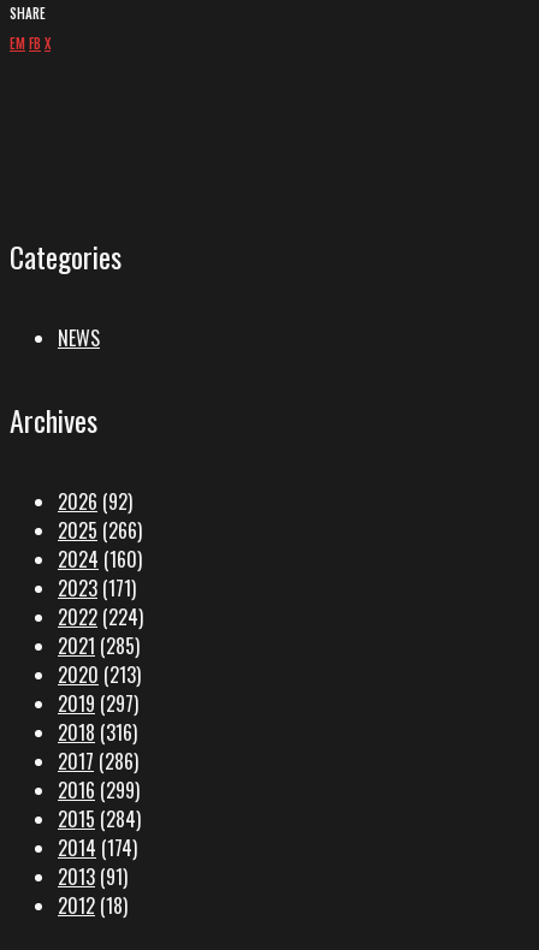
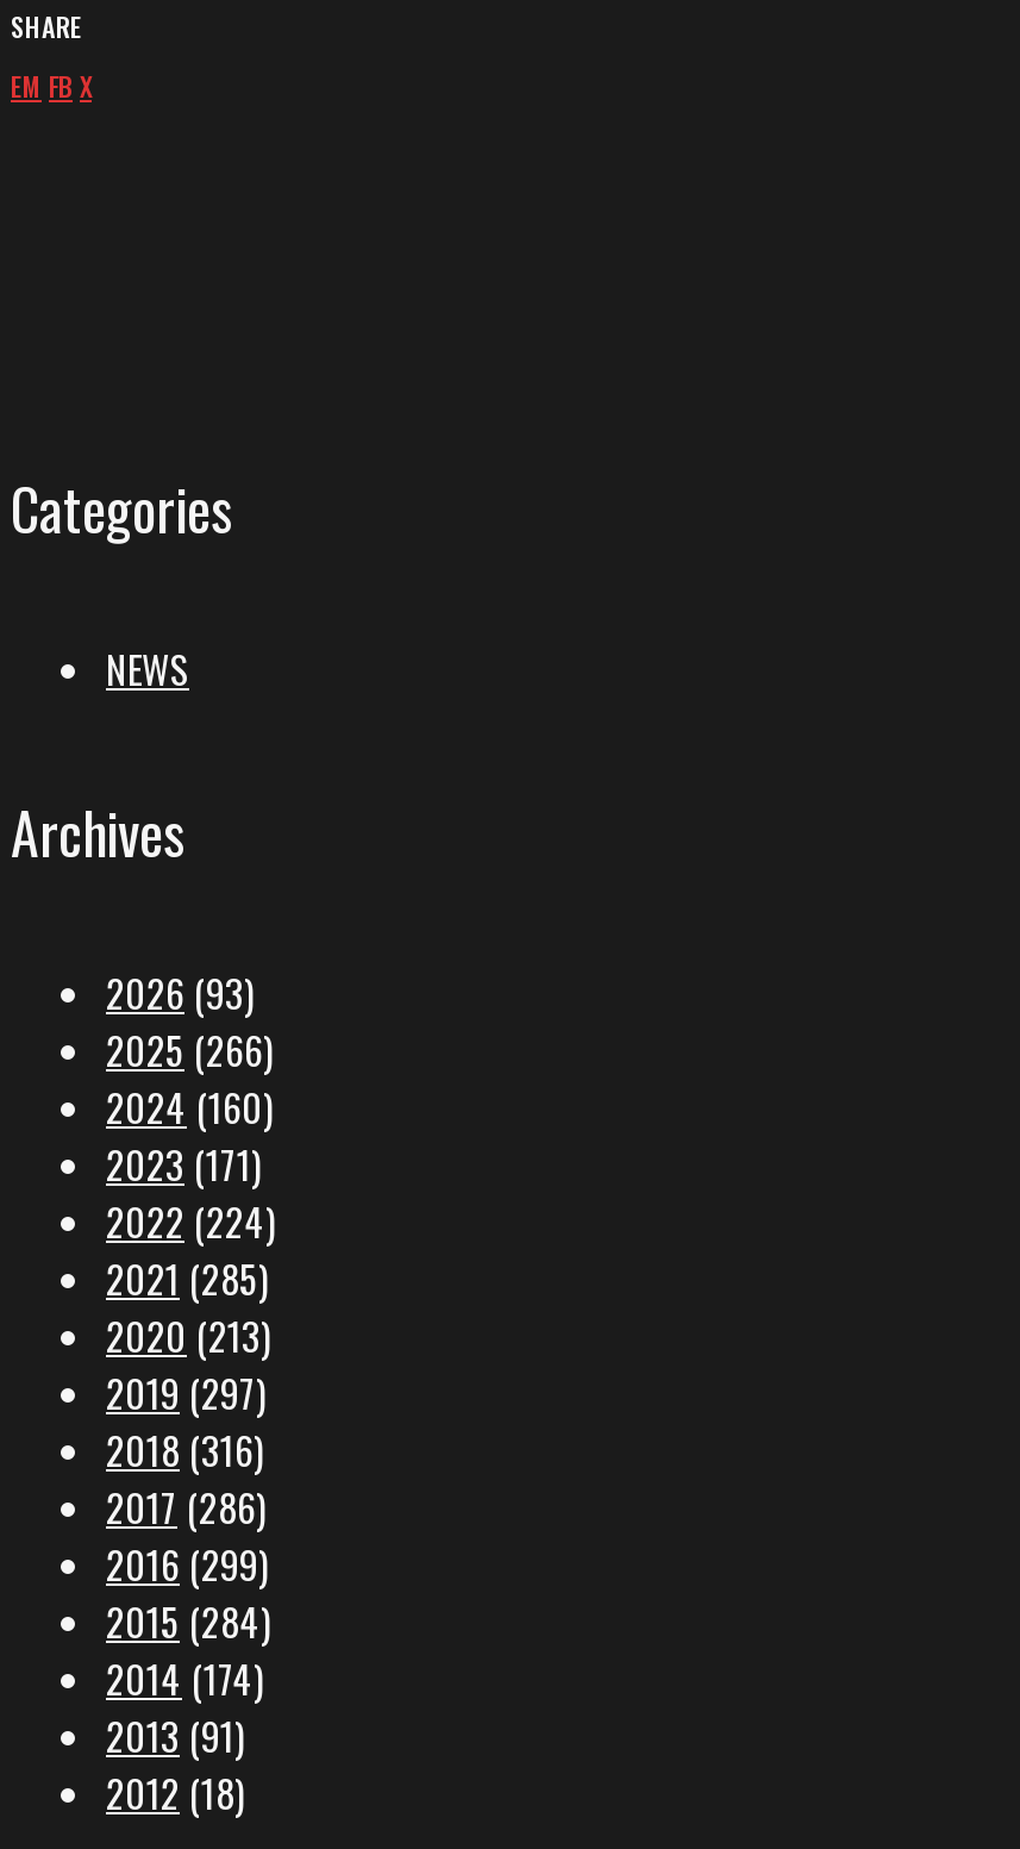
- 2026 (92)
+ 2026 (93)
